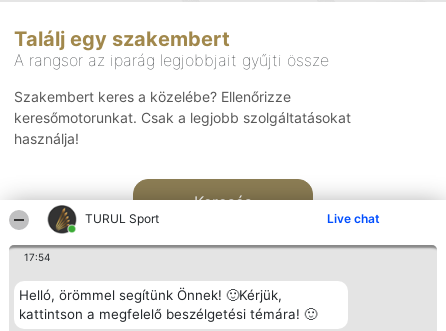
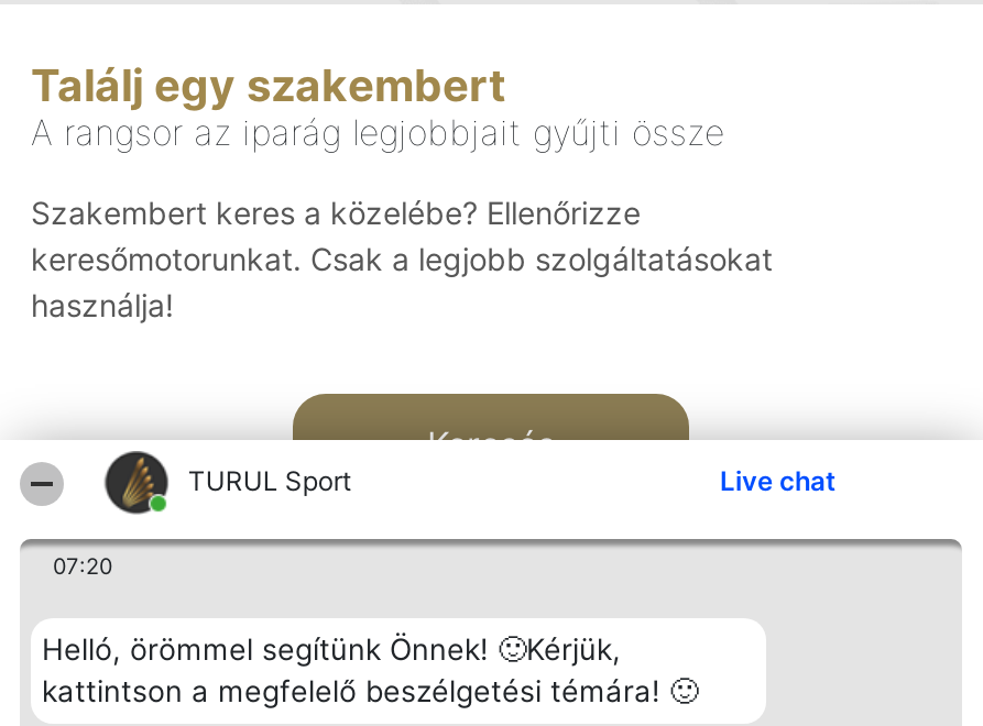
- 17:54
+ 07:20
